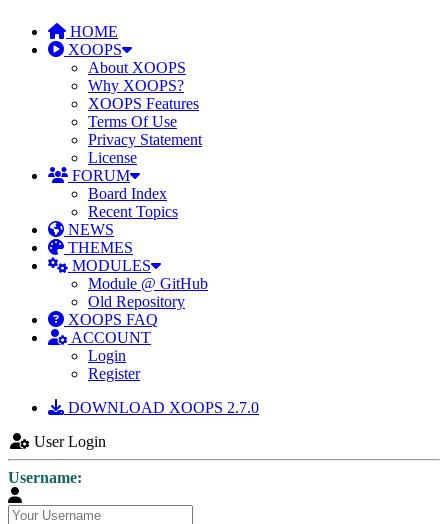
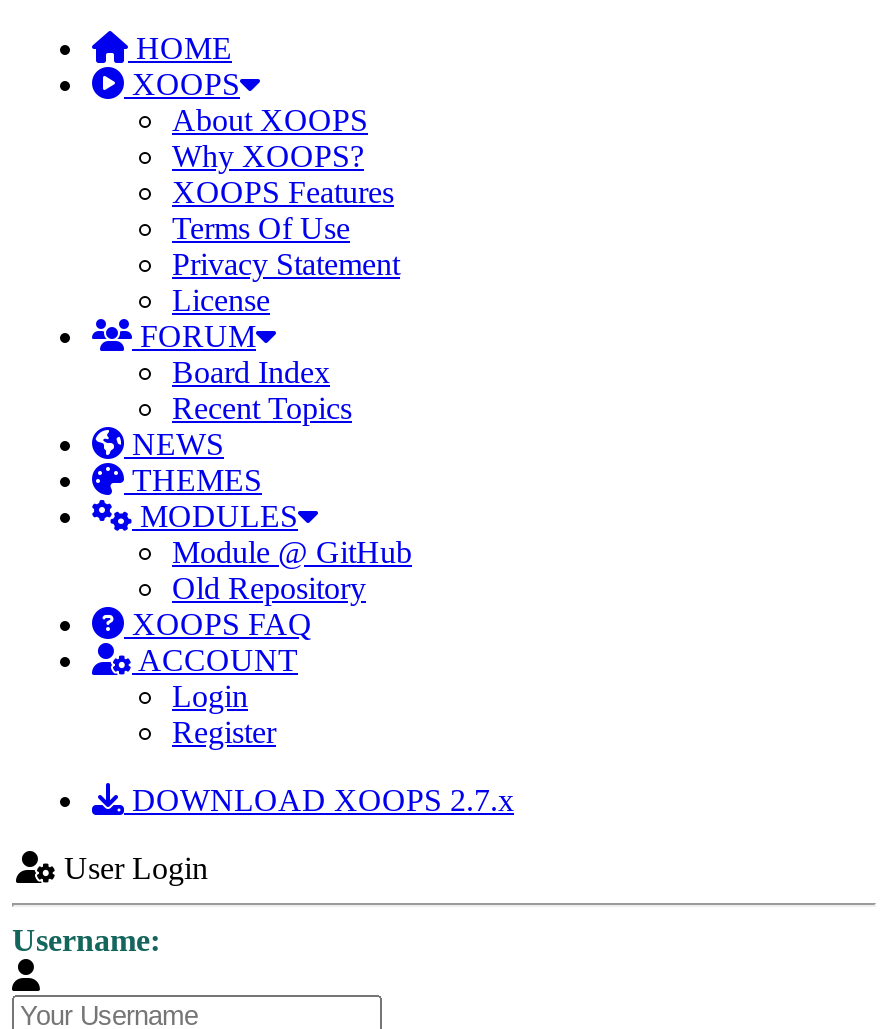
- DOWNLOAD XOOPS 2.7.0
+ DOWNLOAD XOOPS 2.7.x
